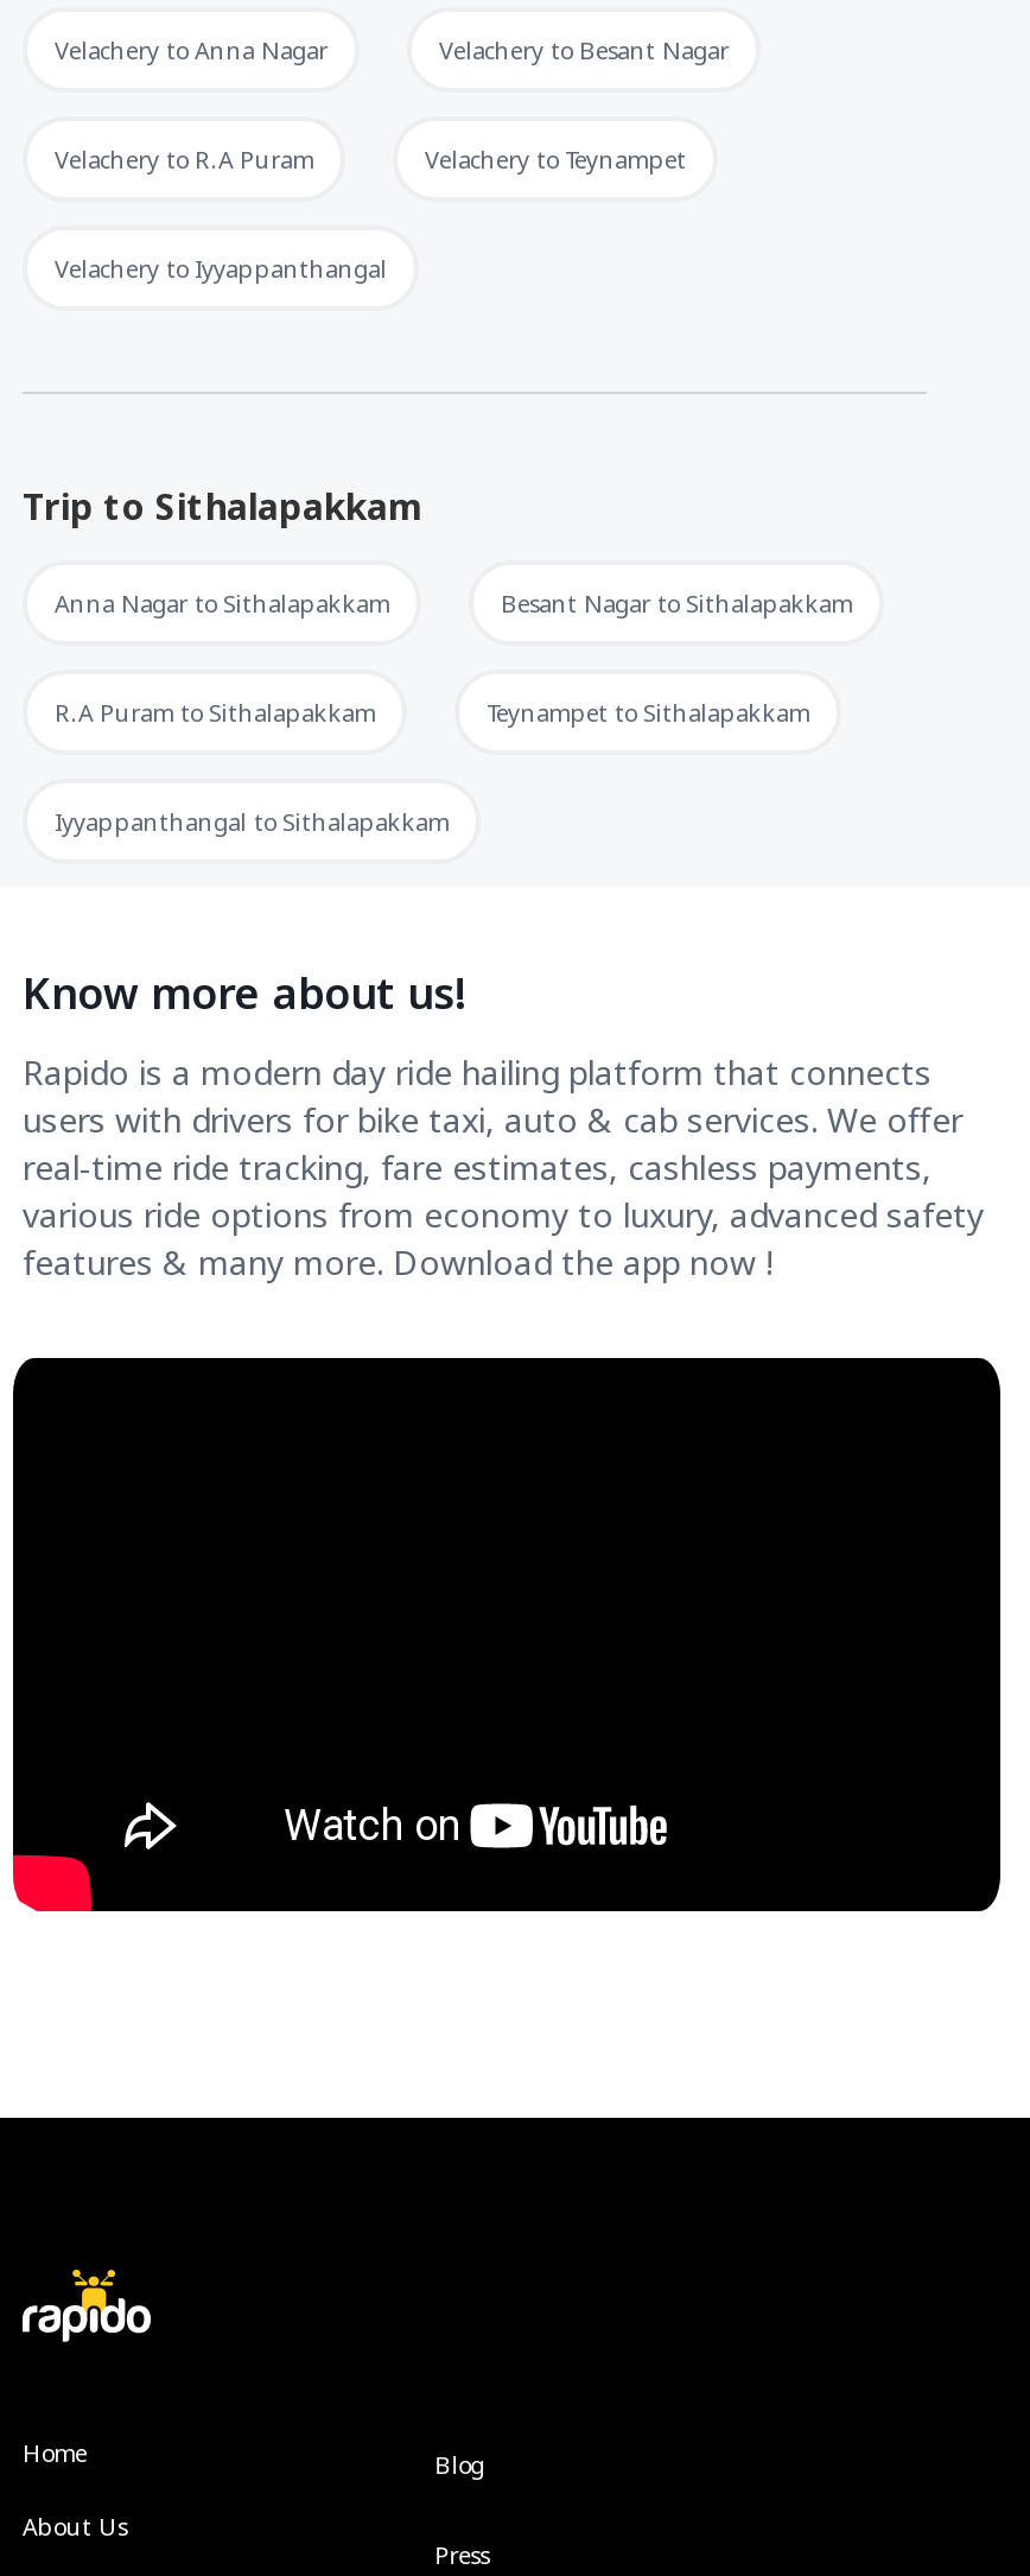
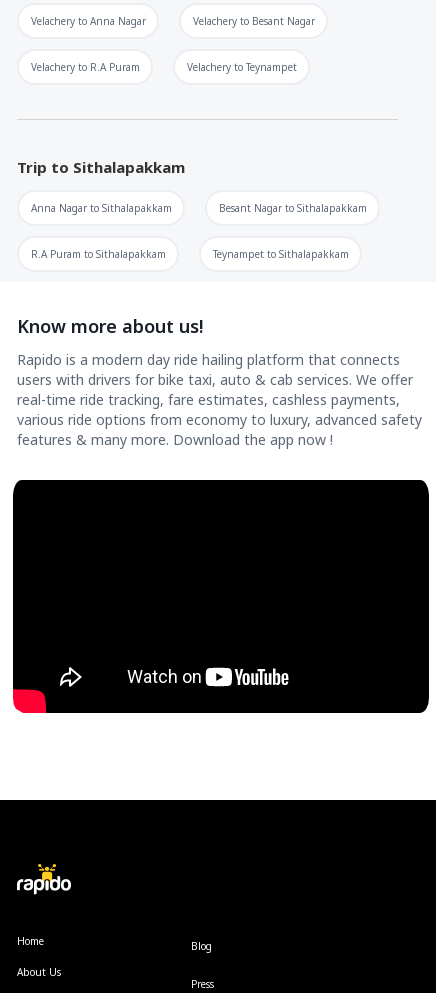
- Velachery to Iyyappanthangal

- Iyyappanthangal to Sithalapakkam
